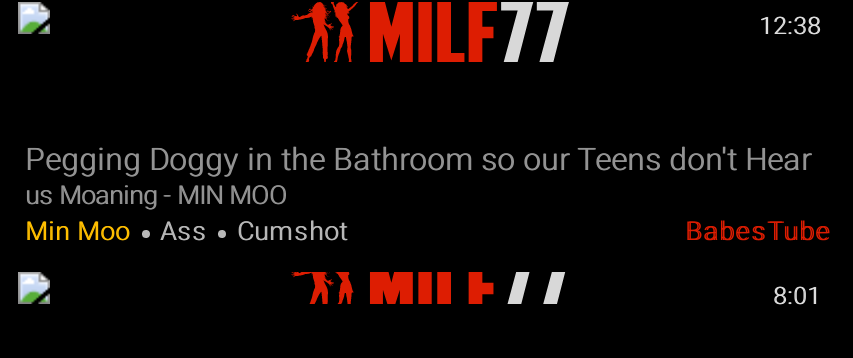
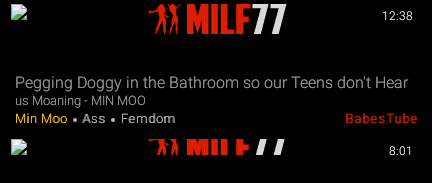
- Min Moo Ass Cumshot
+ Min Moo Ass Femdom
